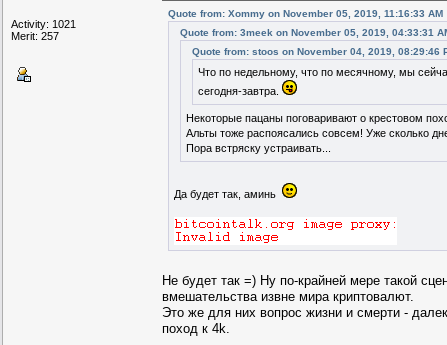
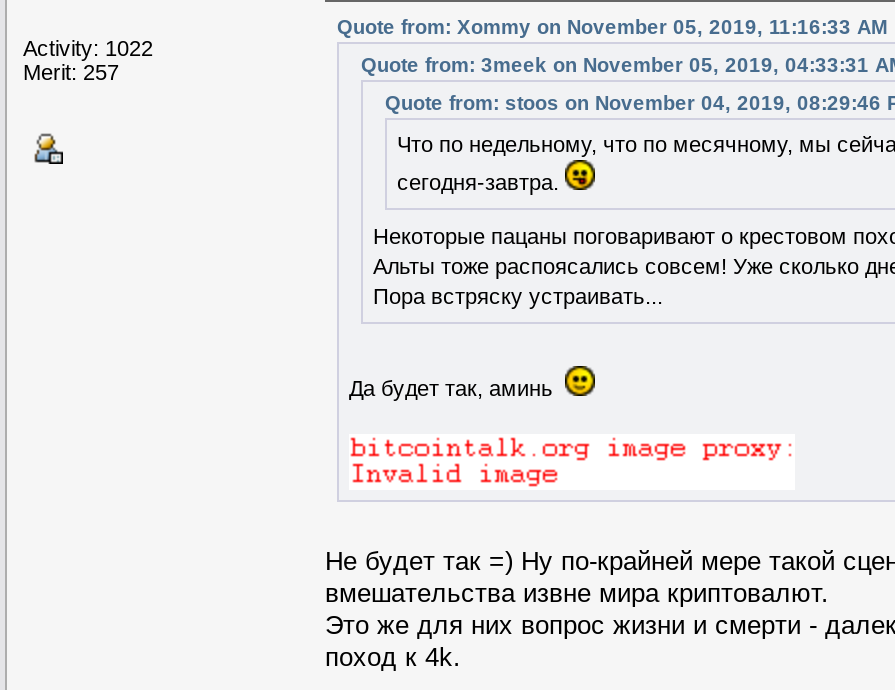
- Activity: 1021
+ Activity: 1022
